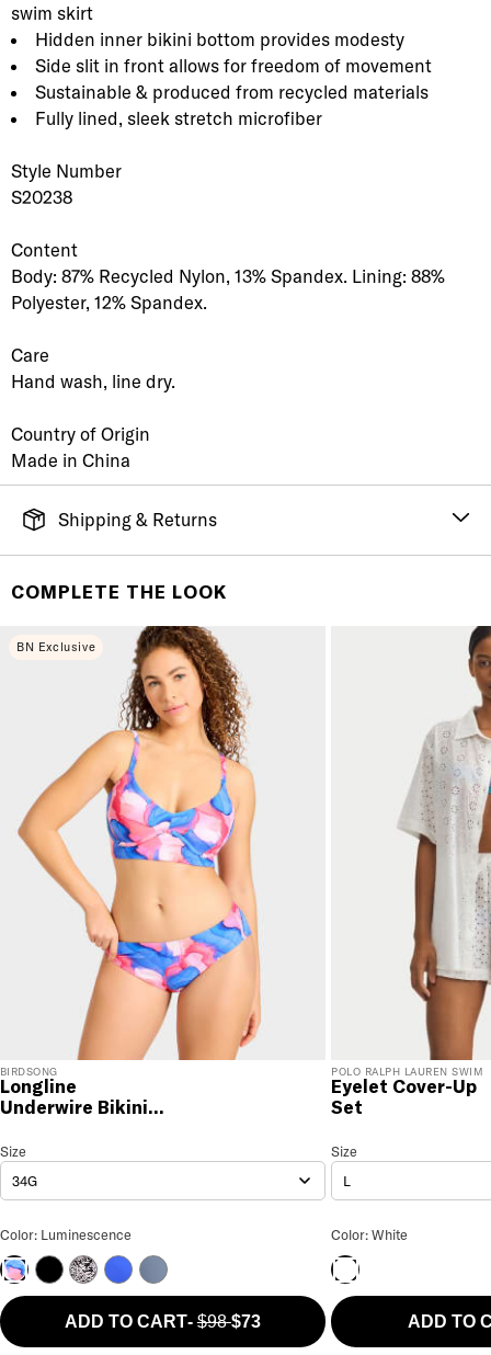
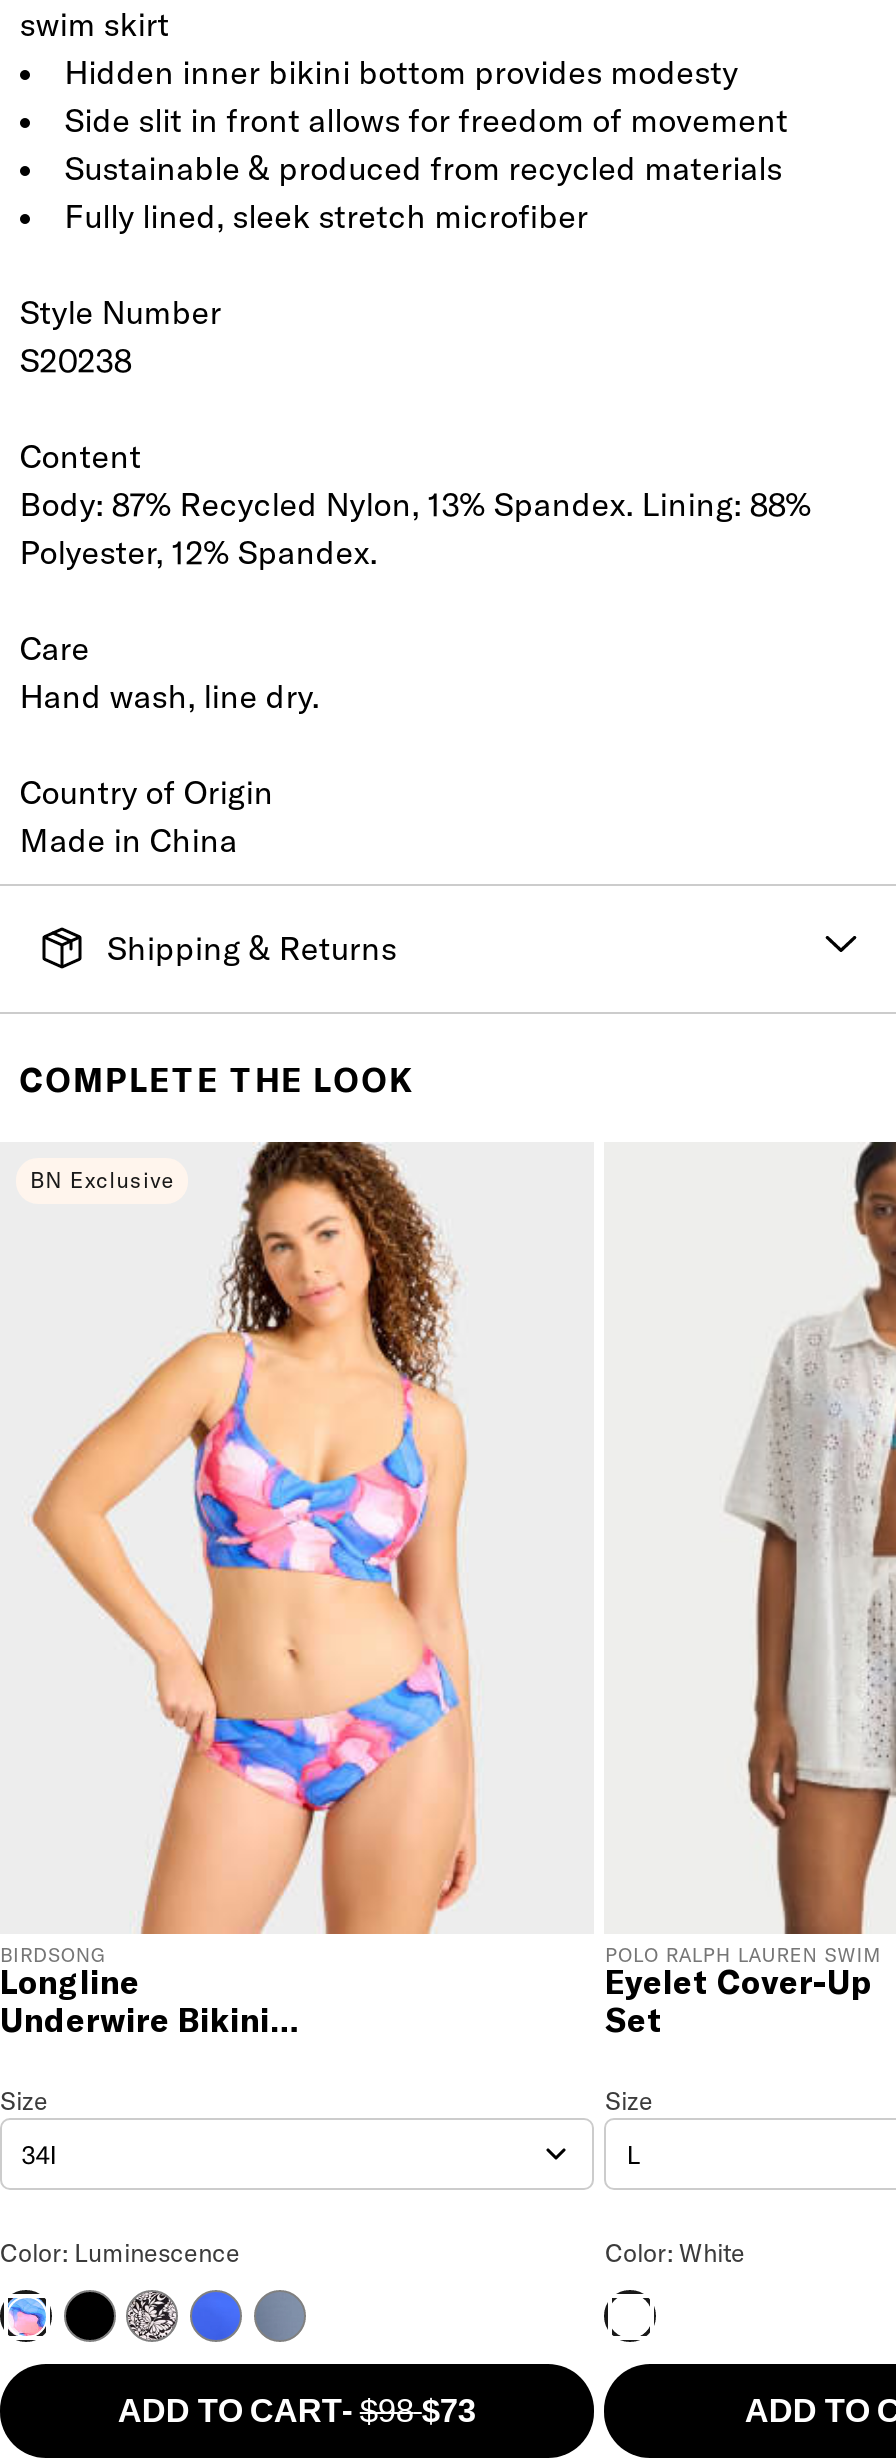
- 34G
+ 34I
